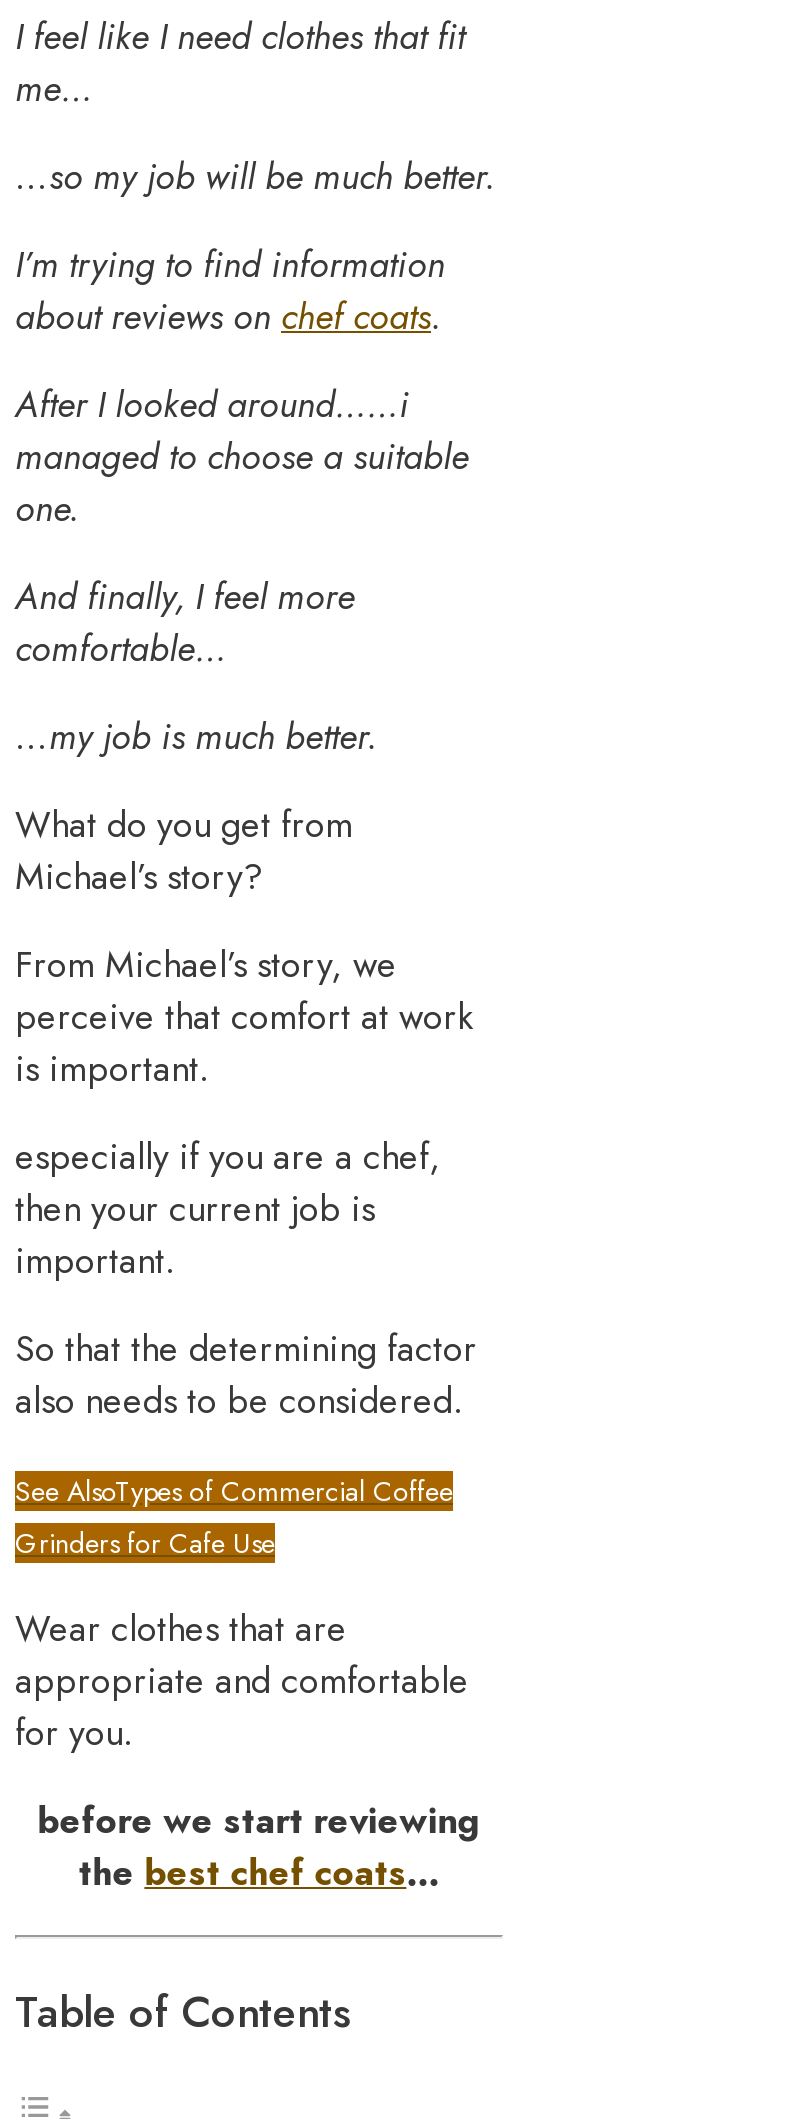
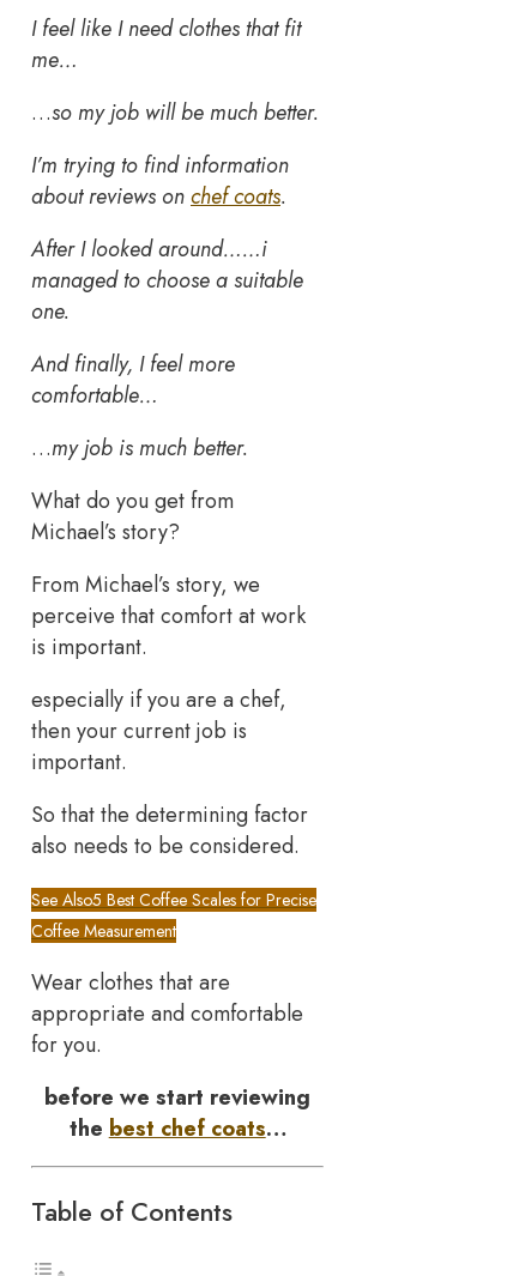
- See AlsoTypes of Commercial Coffee
- Grinders for Cafe Use
+ See Also5 Best Coffee Scales for Precise
+ Coffee Measurement
